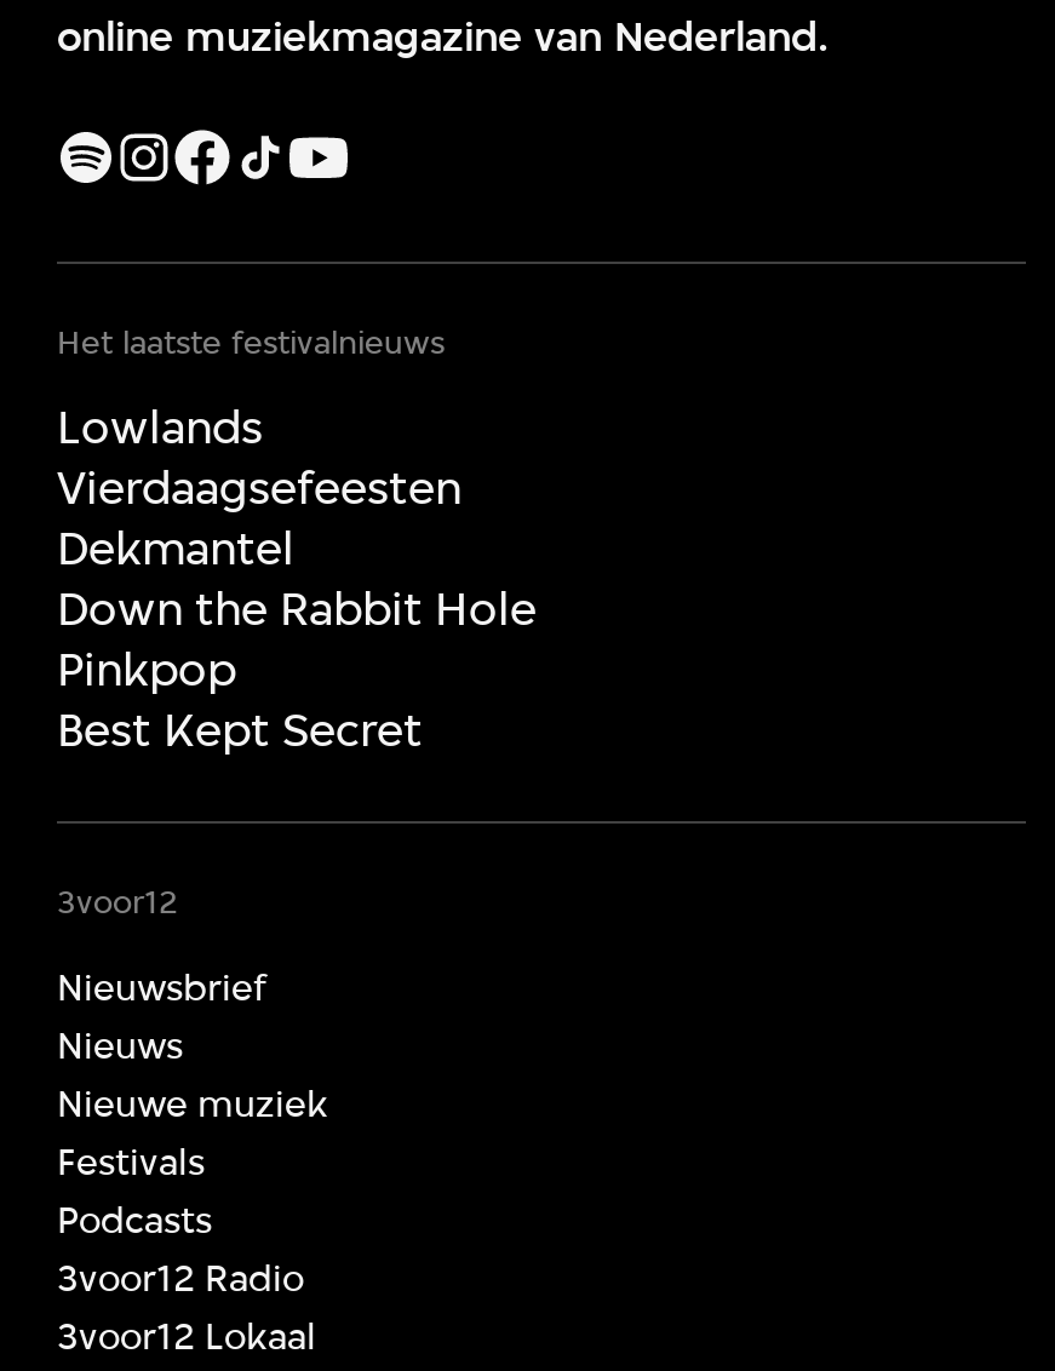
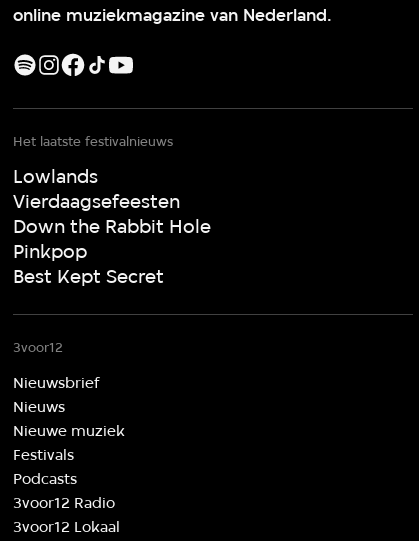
- Dekmantel
